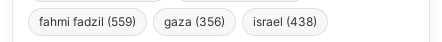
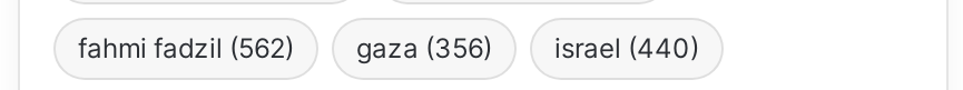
- fahmi fadzil (559)
+ fahmi fadzil (562)

- israel (438)
+ israel (440)
